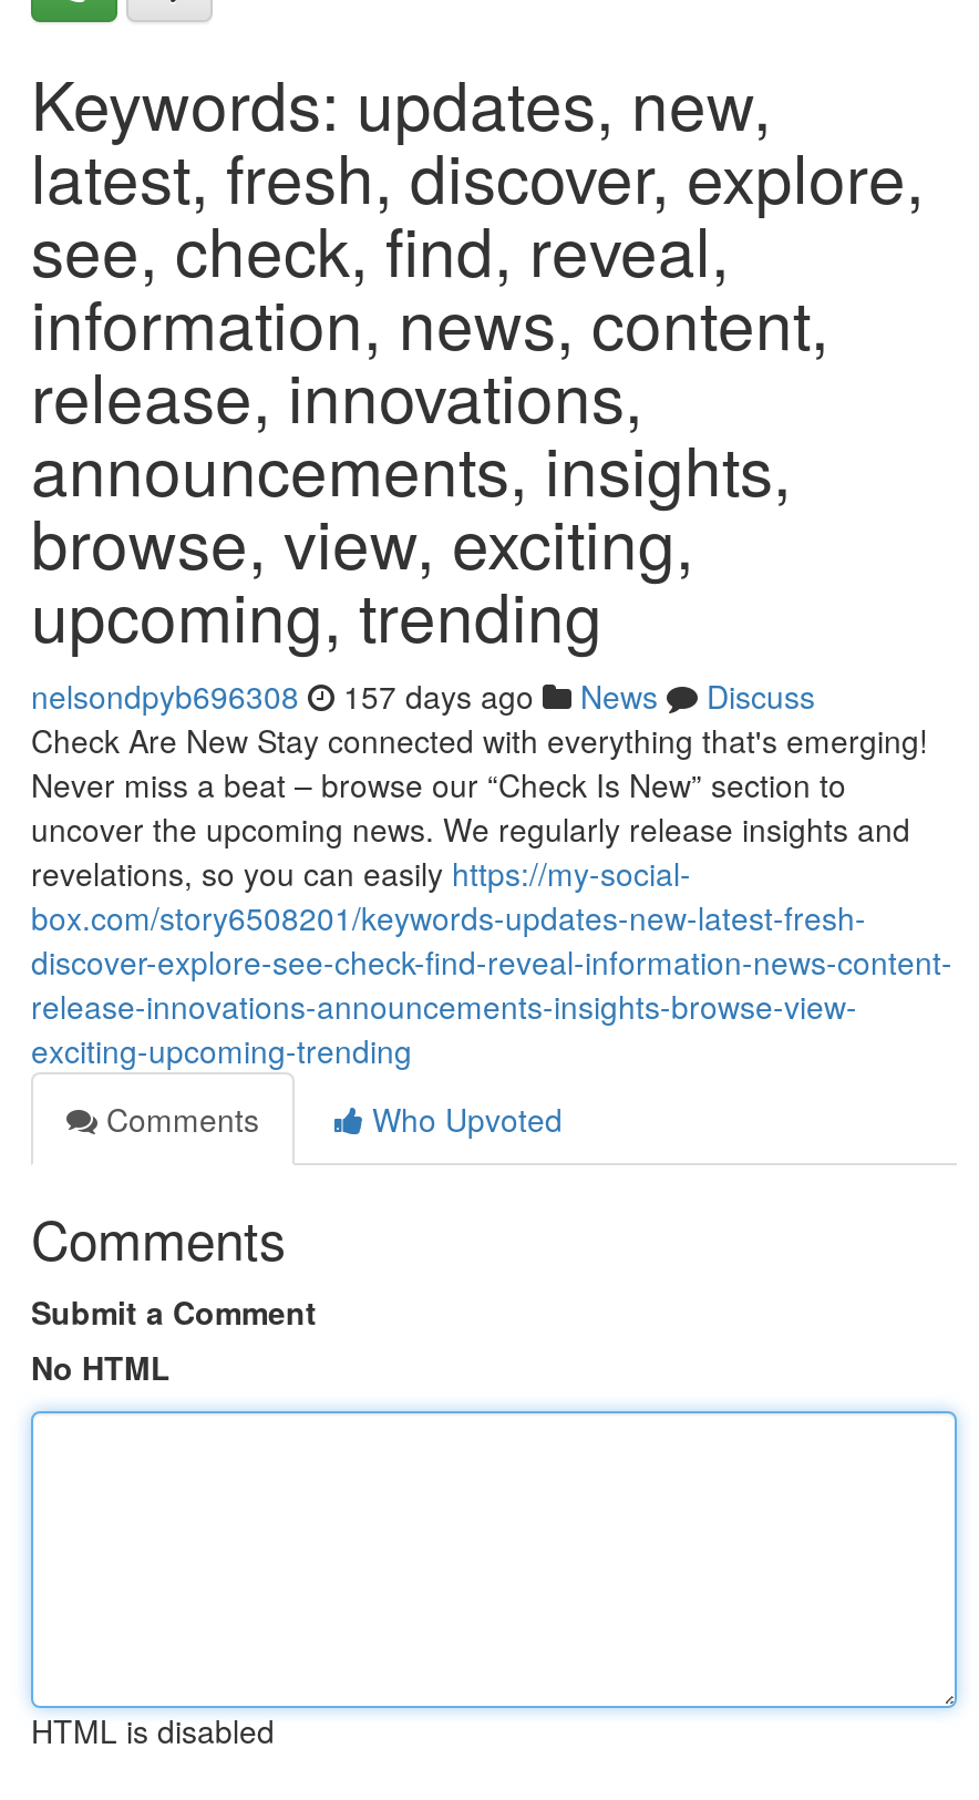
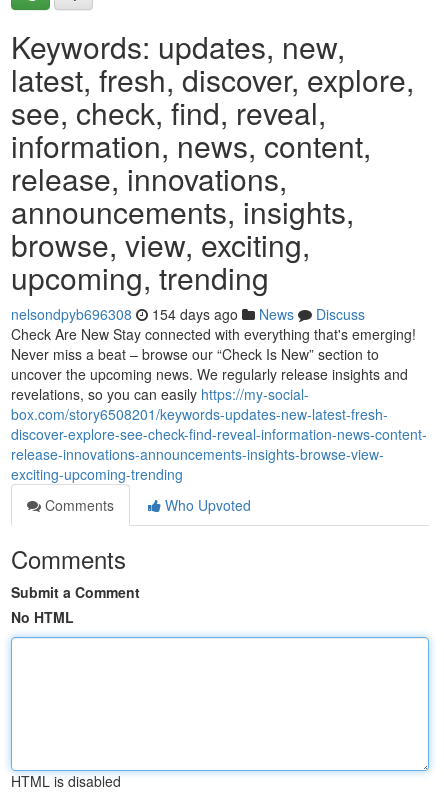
- nelsondpyb696308 157 days ago News Discuss
+ nelsondpyb696308 154 days ago News Discuss
